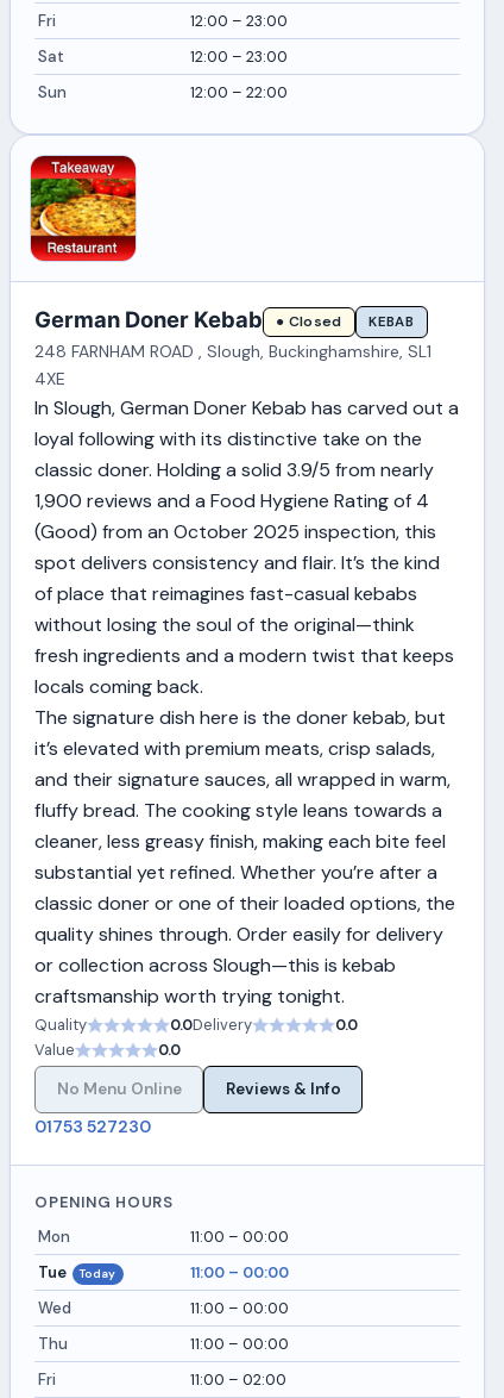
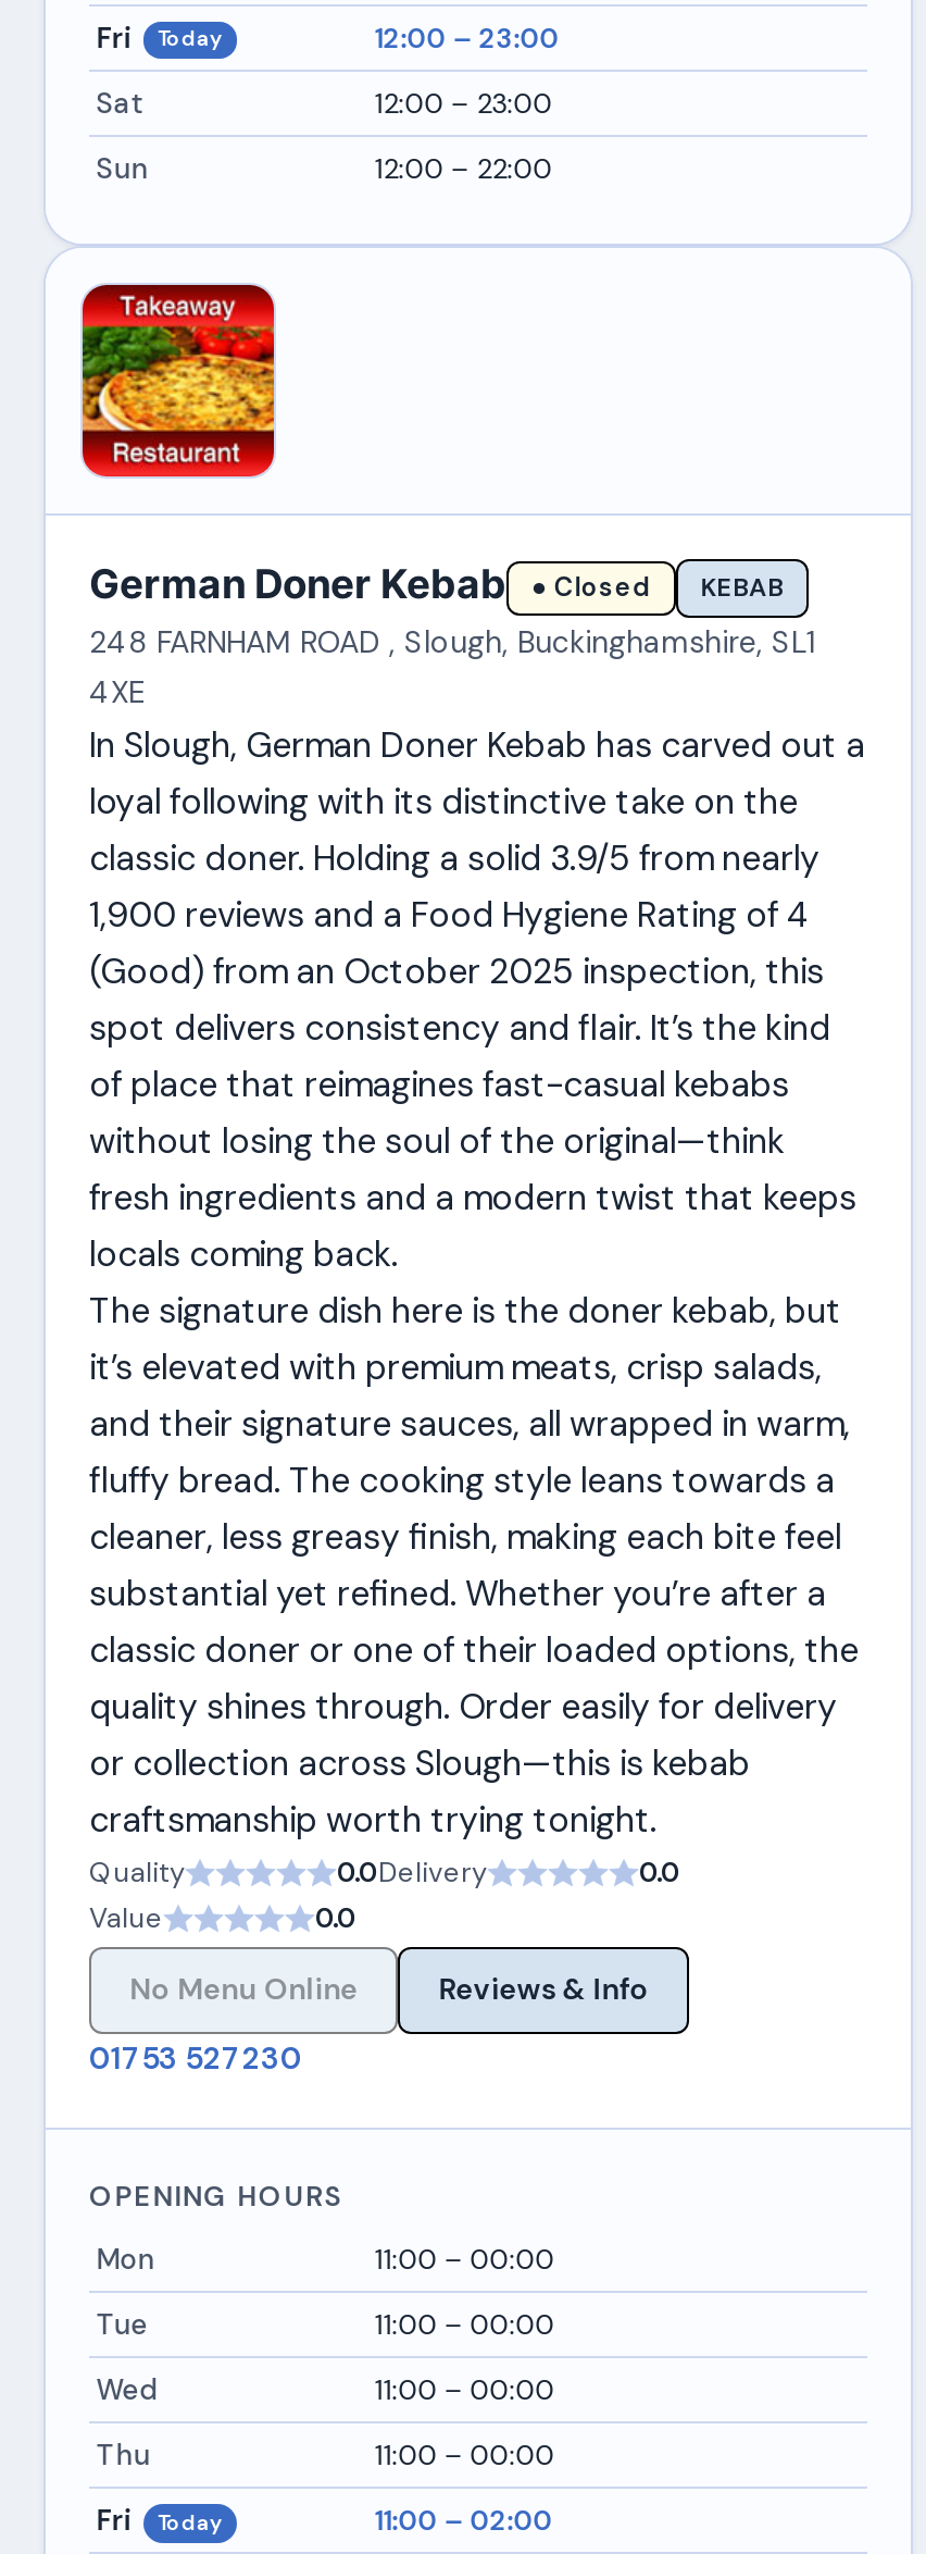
+ Today

- Today

+ Today
